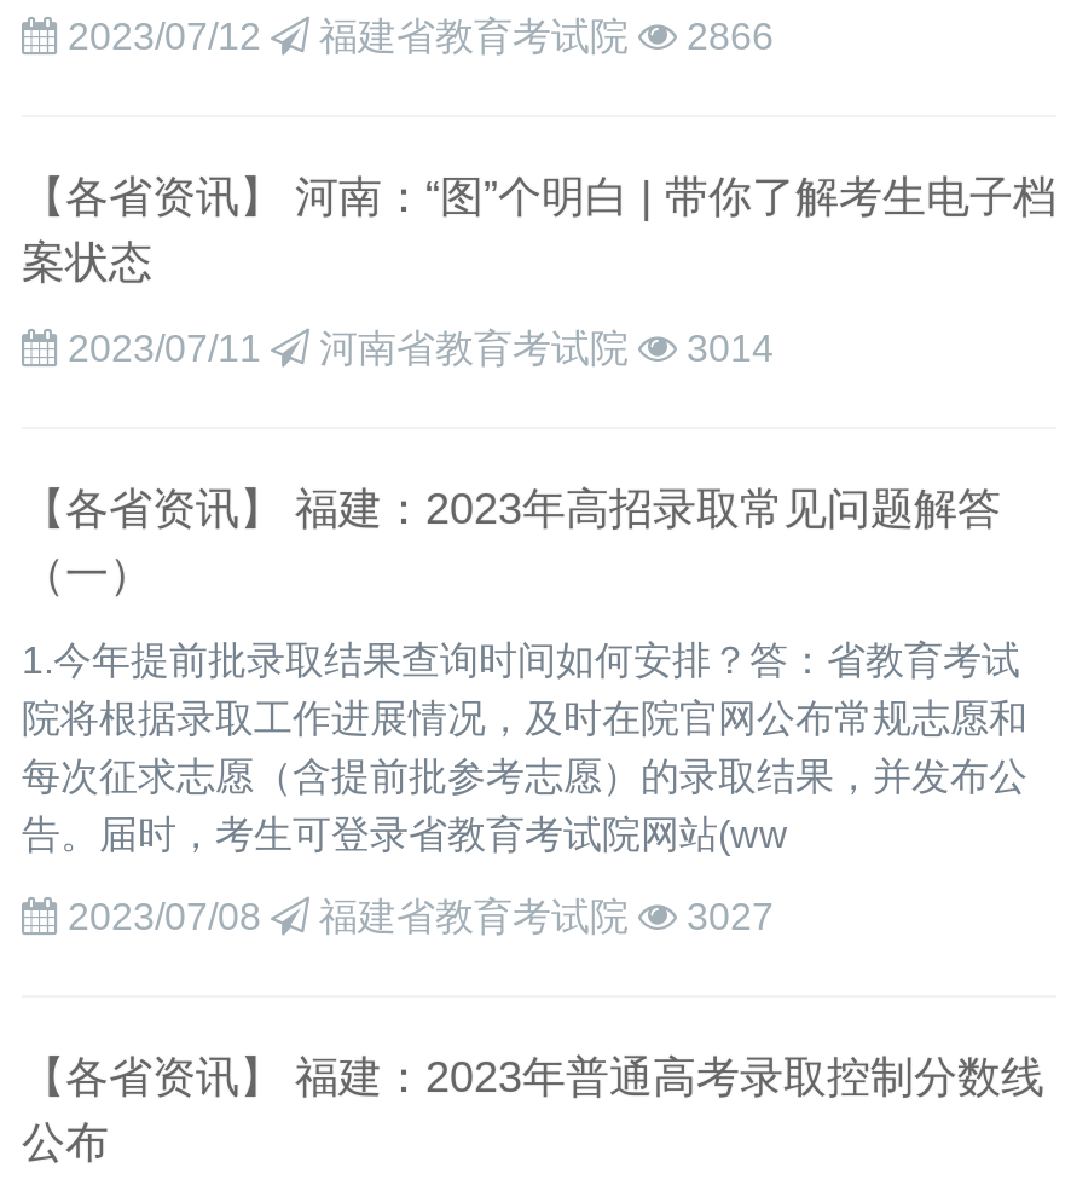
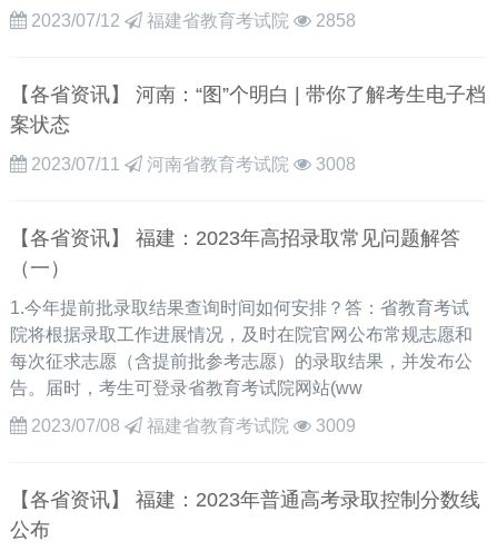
- 2023/07/12 福建省教育考试院 2866
+ 2023/07/12 福建省教育考试院 2858

- 2023/07/11 河南省教育考试院 3014
+ 2023/07/11 河南省教育考试院 3008

- 2023/07/08 福建省教育考试院 3027
+ 2023/07/08 福建省教育考试院 3009
